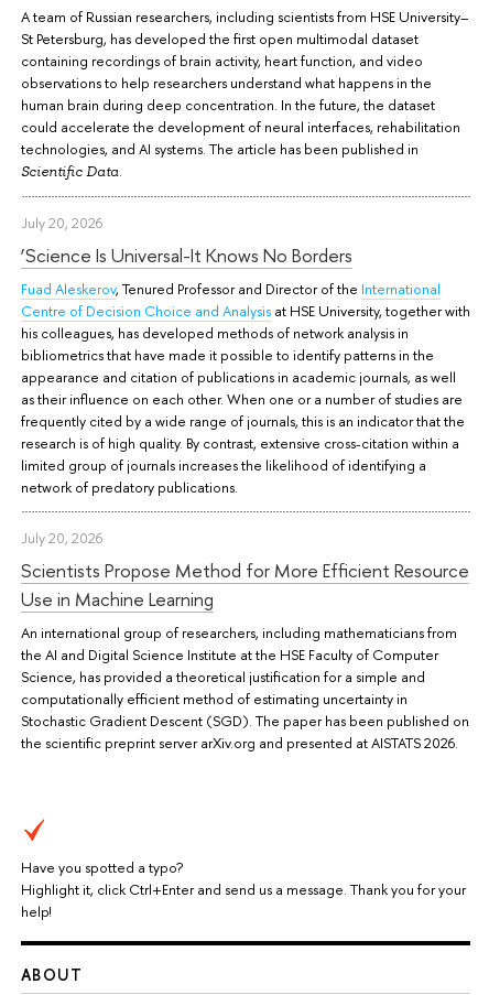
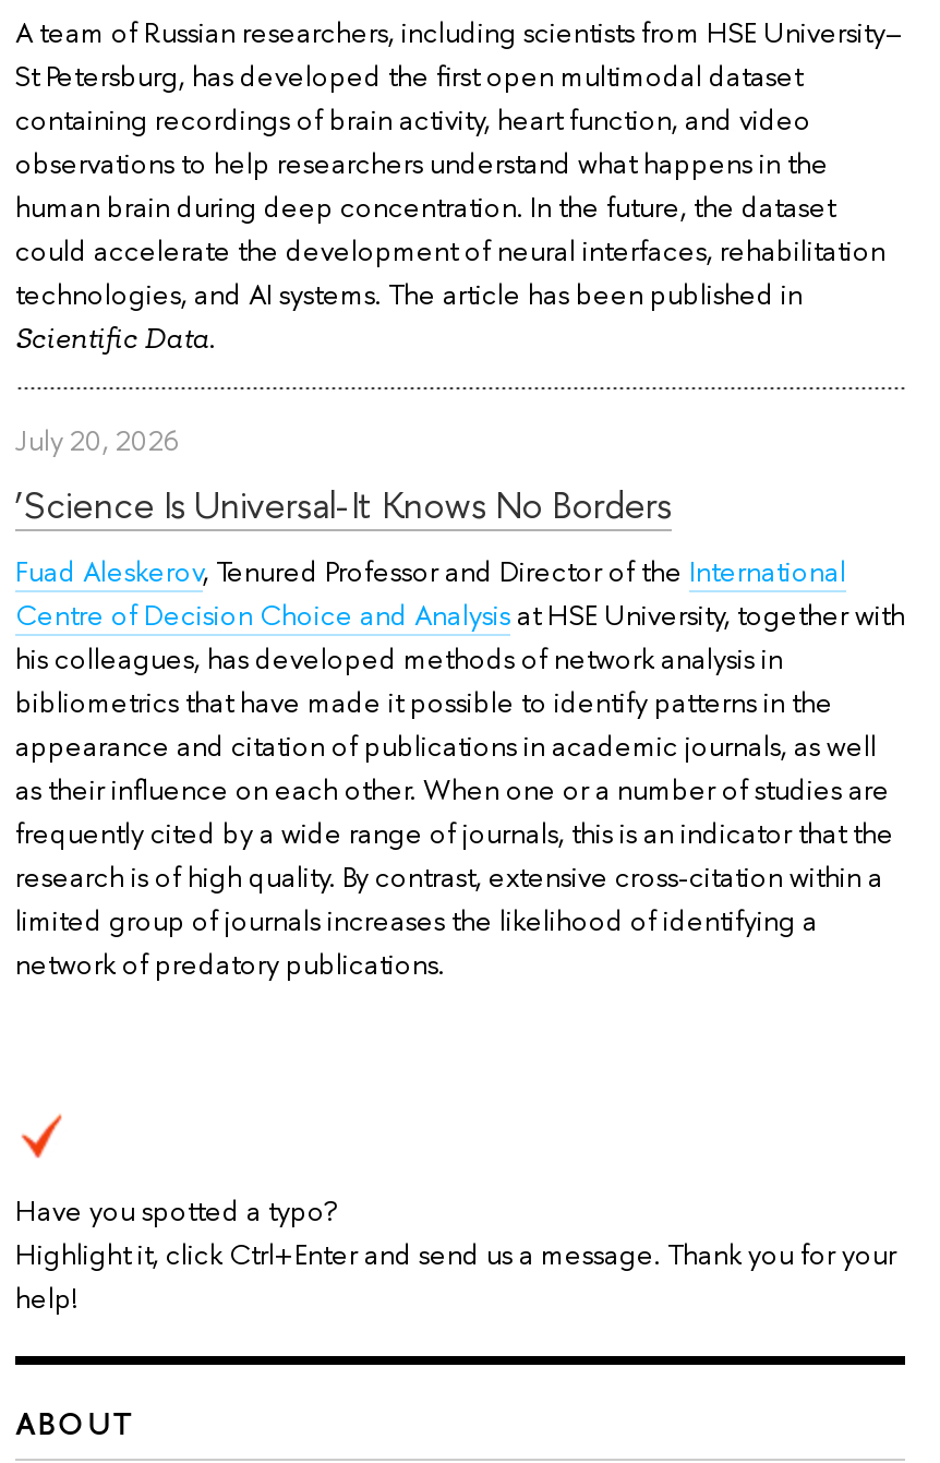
- July 20, 2026
- Scientists Propose Method for More Efficient Resource
- Use in Machine Learning
- An international group of researchers, including mathematicians from
- the AI and Digital Science Institute at the HSE Faculty of Computer
- Science, has provided a theoretical justification for a simple and
- computationally efficient method of estimating uncertainty in
- Stochastic Gradient Descent (SGD). The paper has been published on
- the scientific preprint server arXiv.org and presented at AISTATS 2026.
